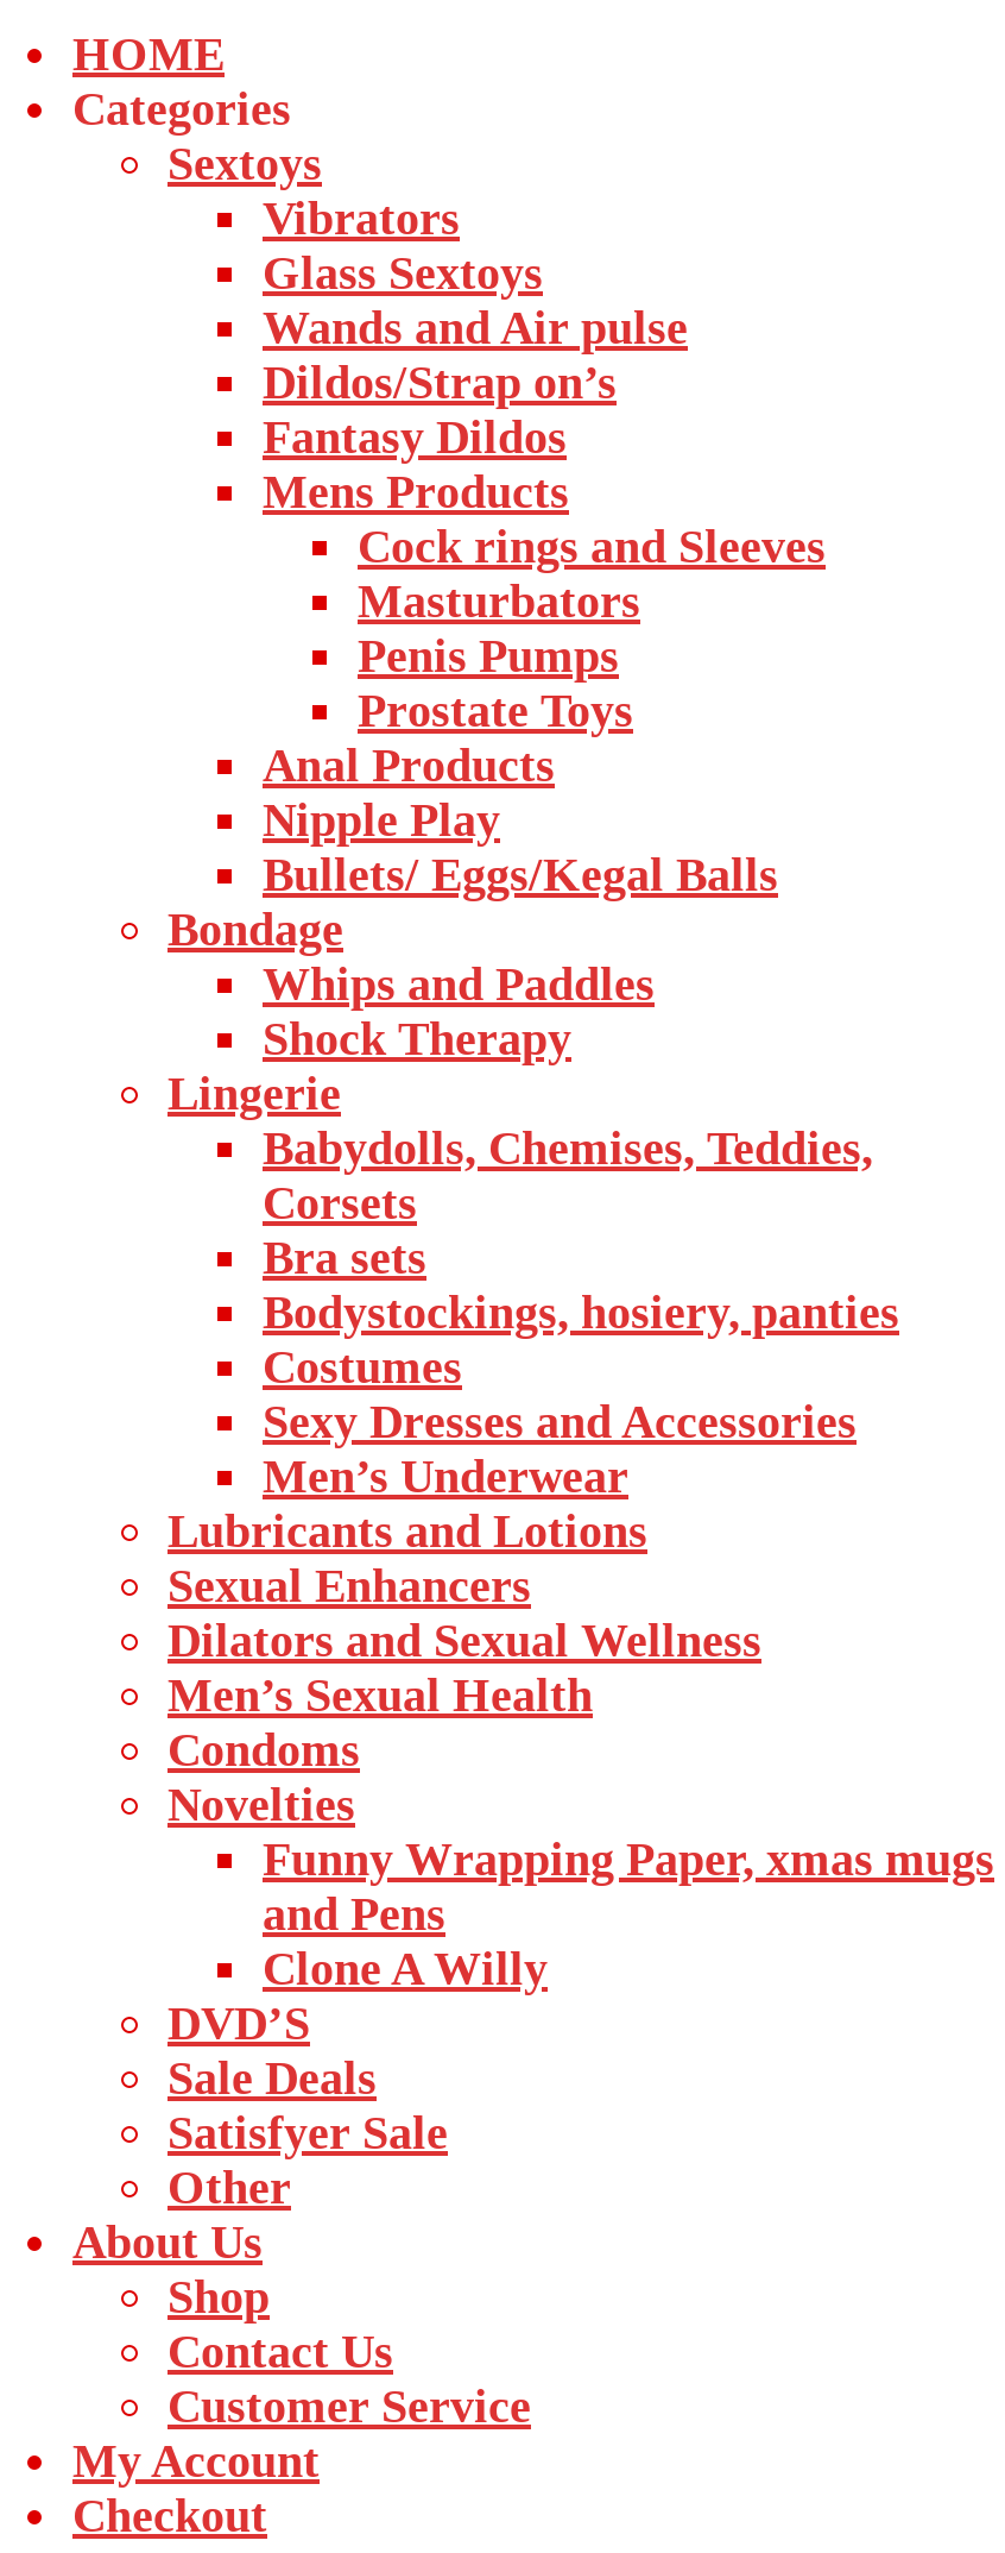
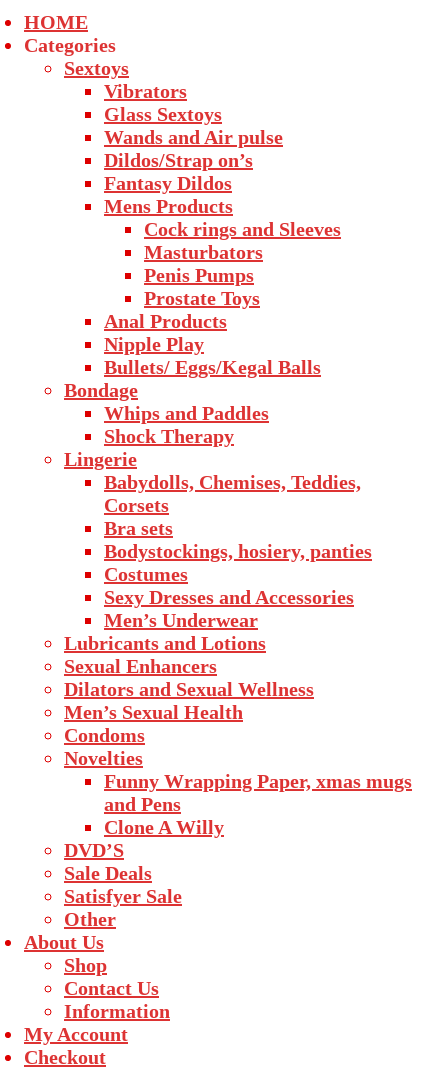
- Customer Service
+ Information
